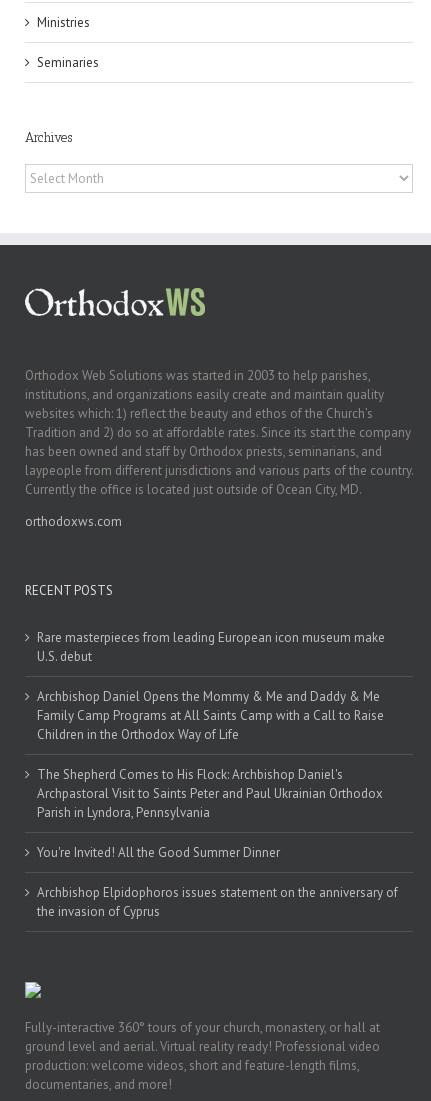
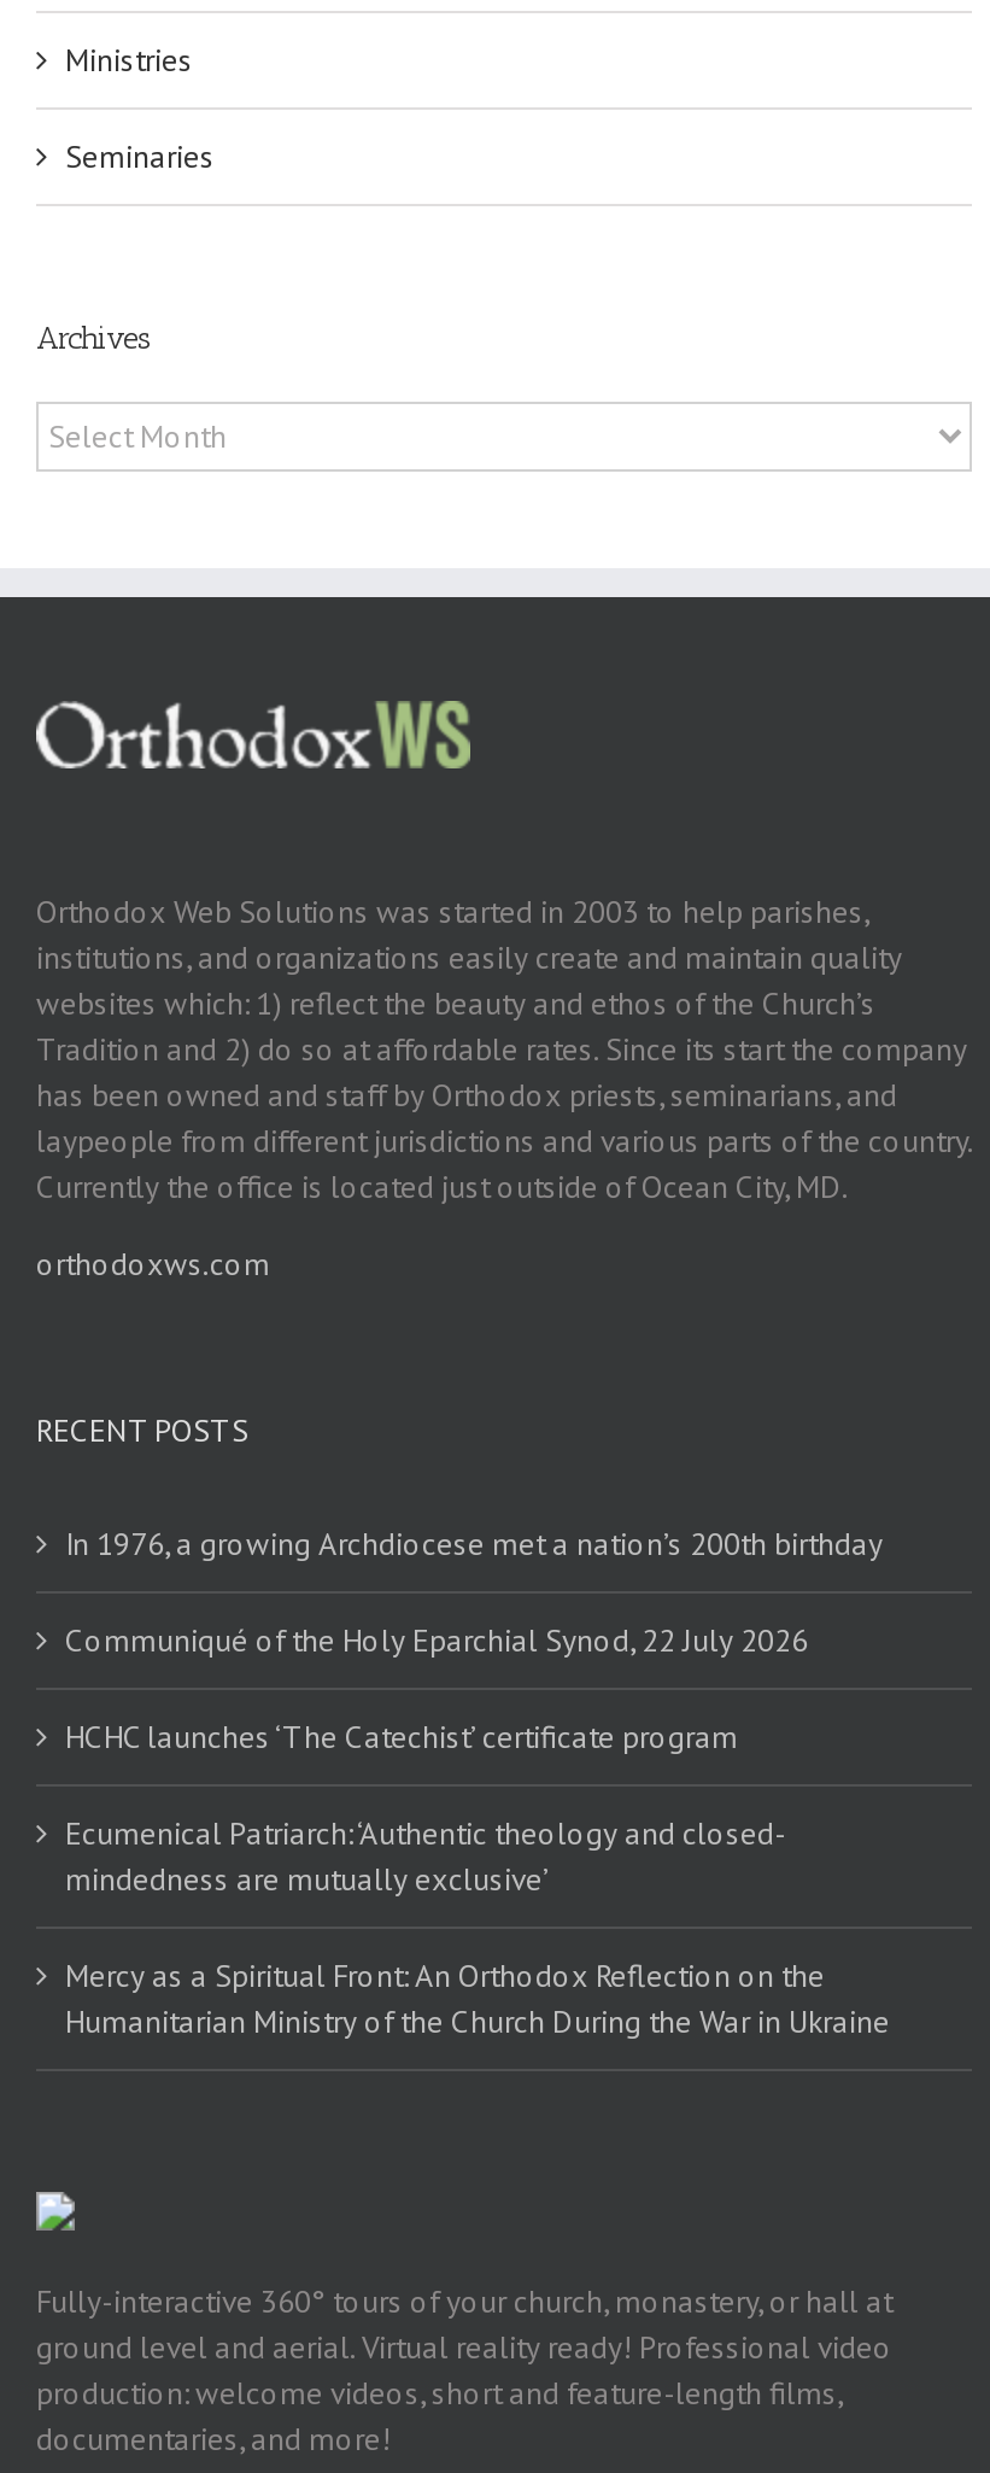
- Rare masterpieces from leading European icon museum make
- U.S. debut
+ In 1976, a growing Archdiocese met a nation’s 200th birthday

- Archbishop Daniel Opens the Mommy & Me and Daddy & Me
- Family Camp Programs at All Saints Camp with a Call to Raise
- Children in the Orthodox Way of Life
+ Communiqué of the Holy Eparchial Synod, 22 July 2026

- The Shepherd Comes to His Flock: Archbishop Daniel's
- Archpastoral Visit to Saints Peter and Paul Ukrainian Orthodox
- Parish in Lyndora, Pennsylvania
+ HCHC launches ‘The Catechist’ certificate program

- You're Invited! All the Good Summer Dinner
+ Ecumenical Patriarch: ‘Authentic theology and closed-
+ mindedness are mutually exclusive’

- Archbishop Elpidophoros issues statement on the anniversary of
- the invasion of Cyprus
+ Mercy as a Spiritual Front: An Orthodox Reflection on the
+ Humanitarian Ministry of the Church During the War in Ukraine
